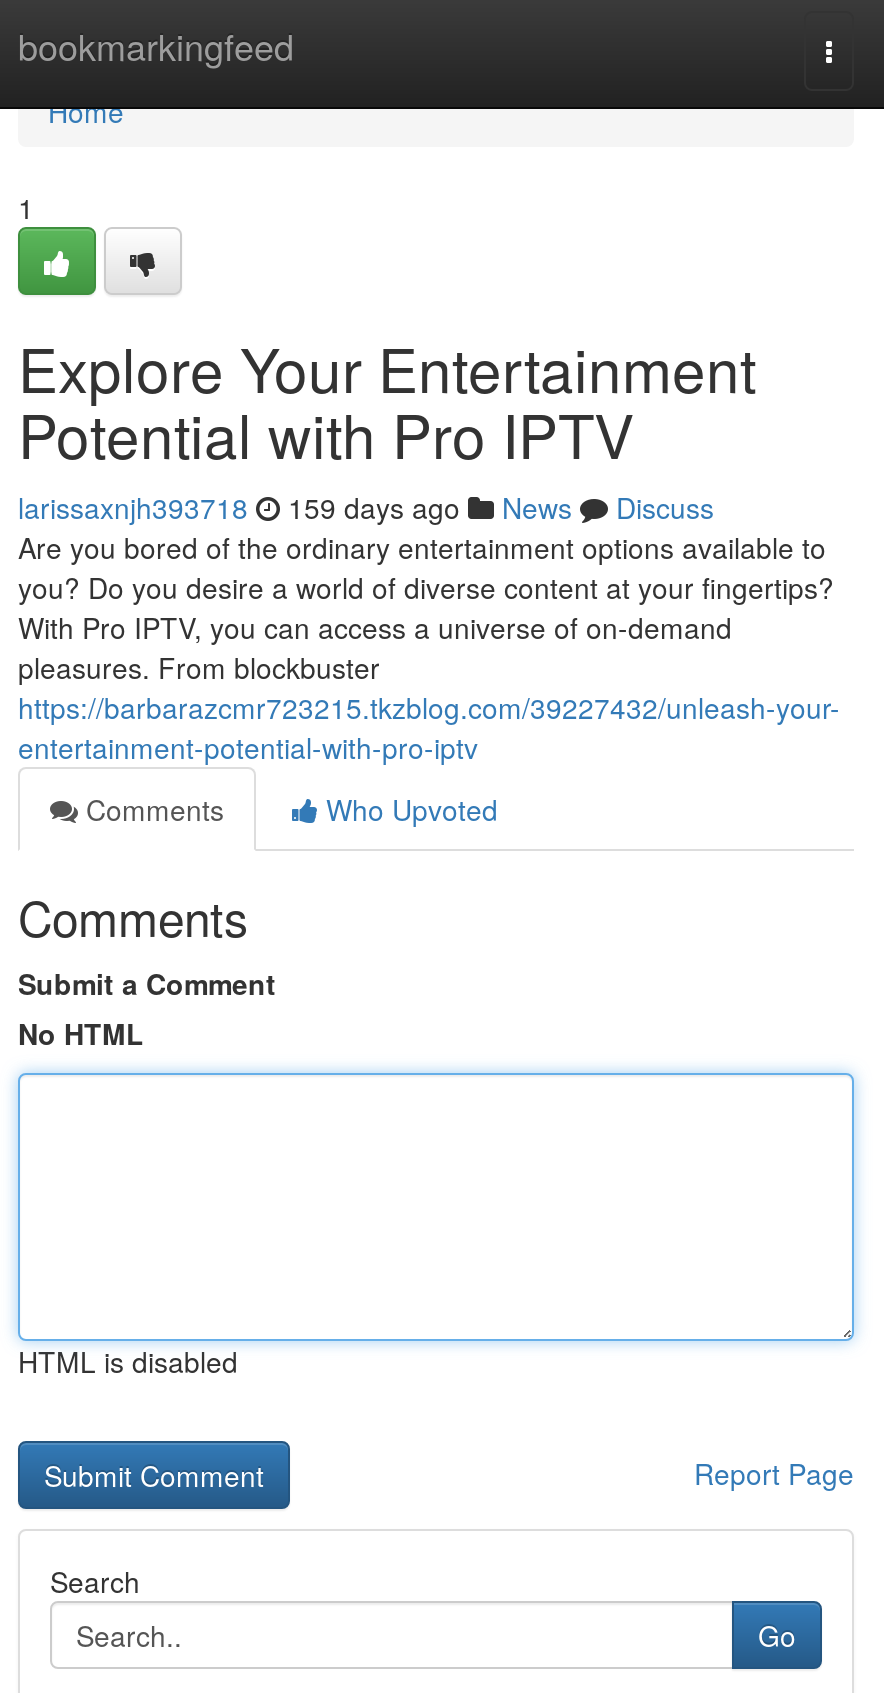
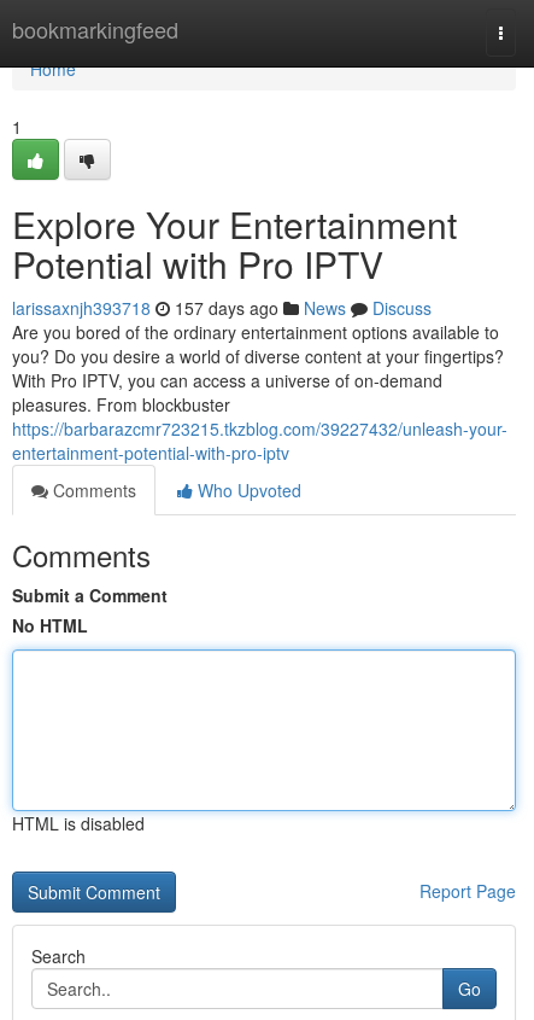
- larissaxnjh393718 159 days ago News Discuss
+ larissaxnjh393718 157 days ago News Discuss
